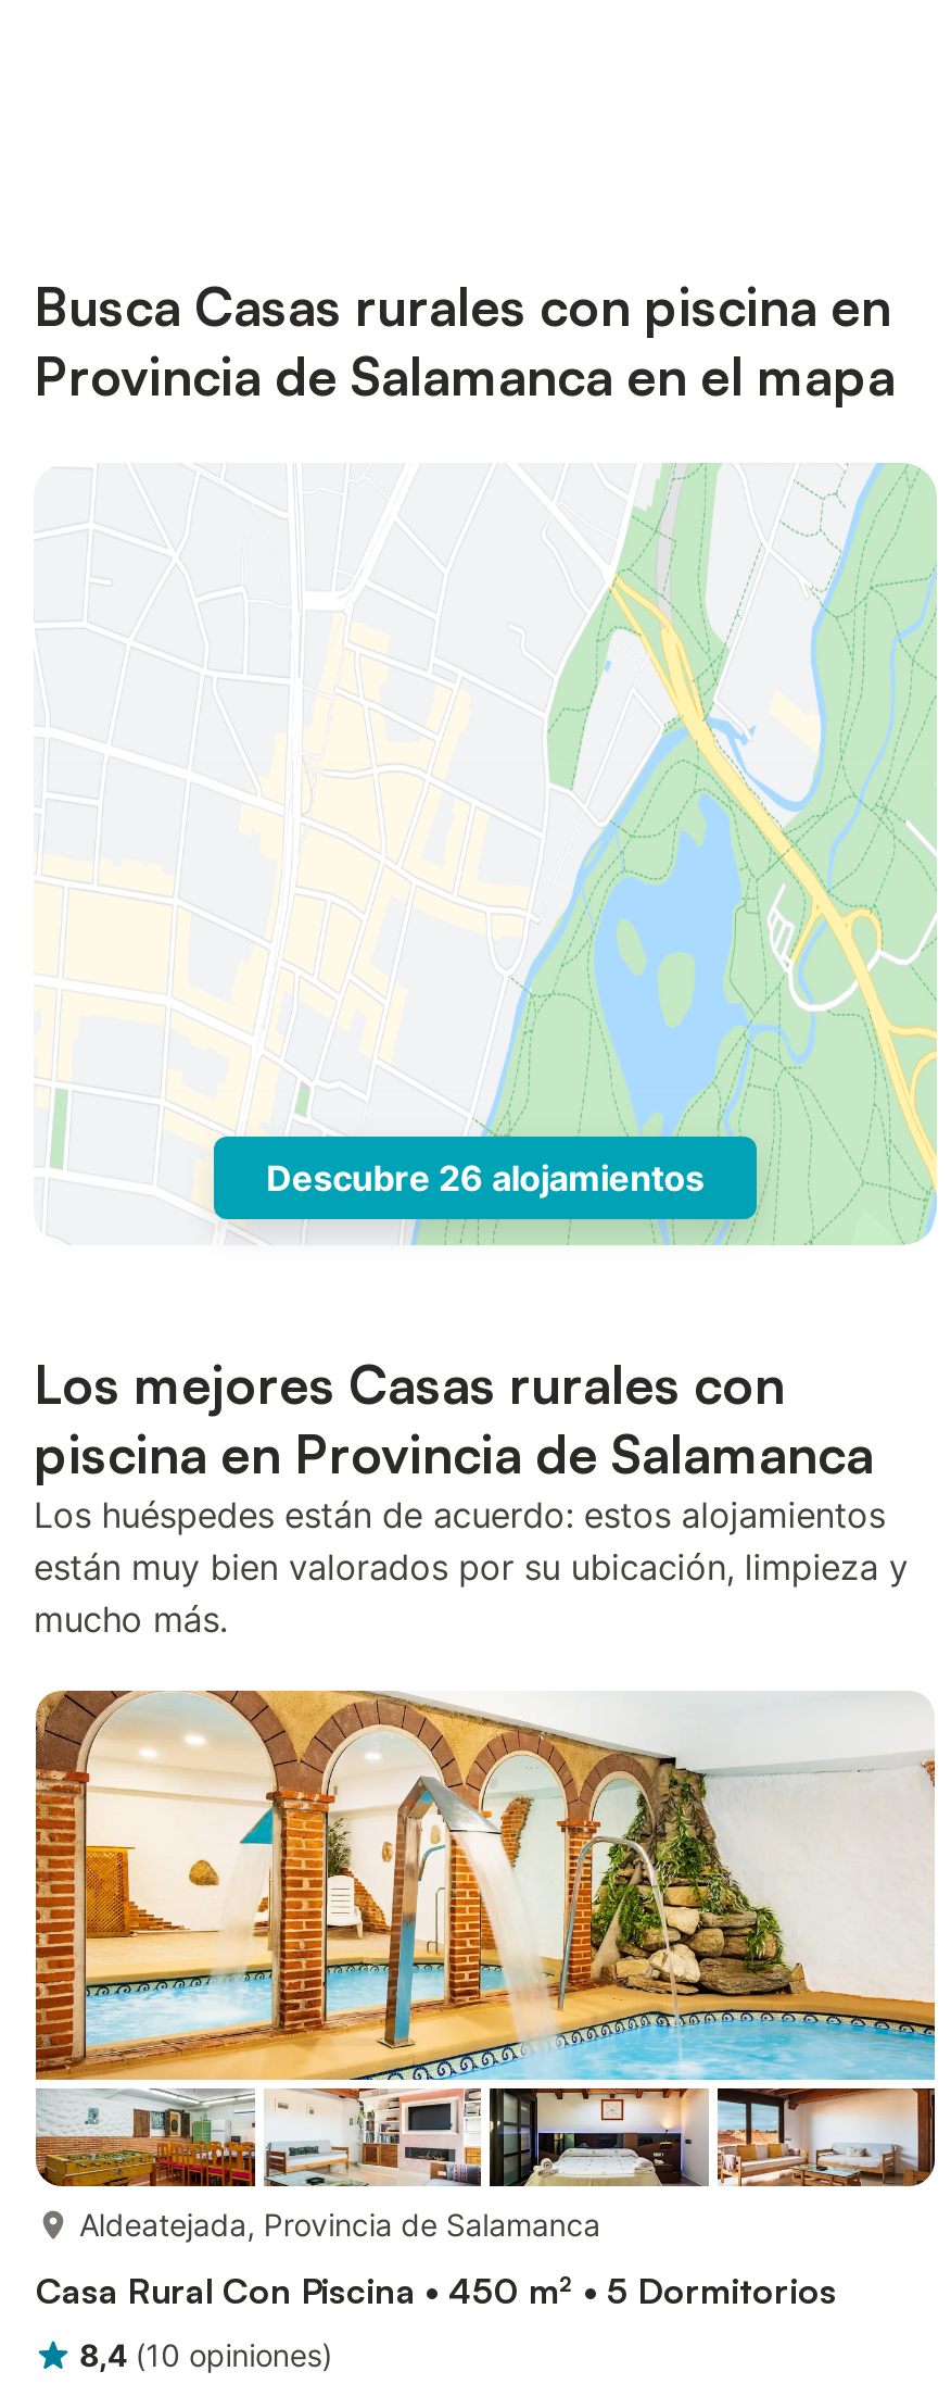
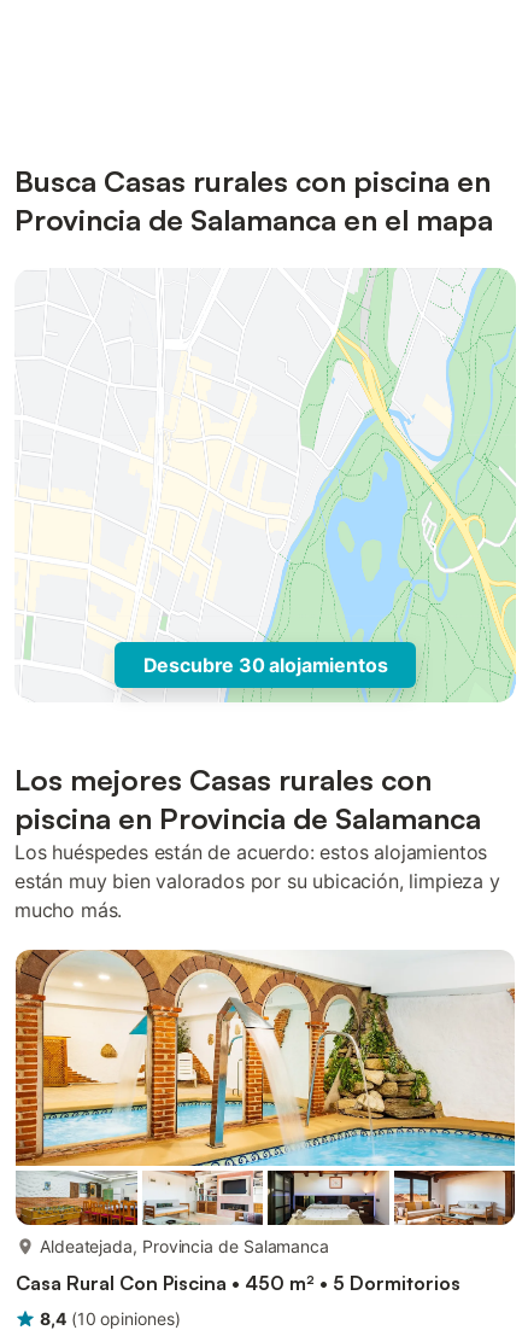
- Descubre 26 alojamientos
+ Descubre 30 alojamientos
